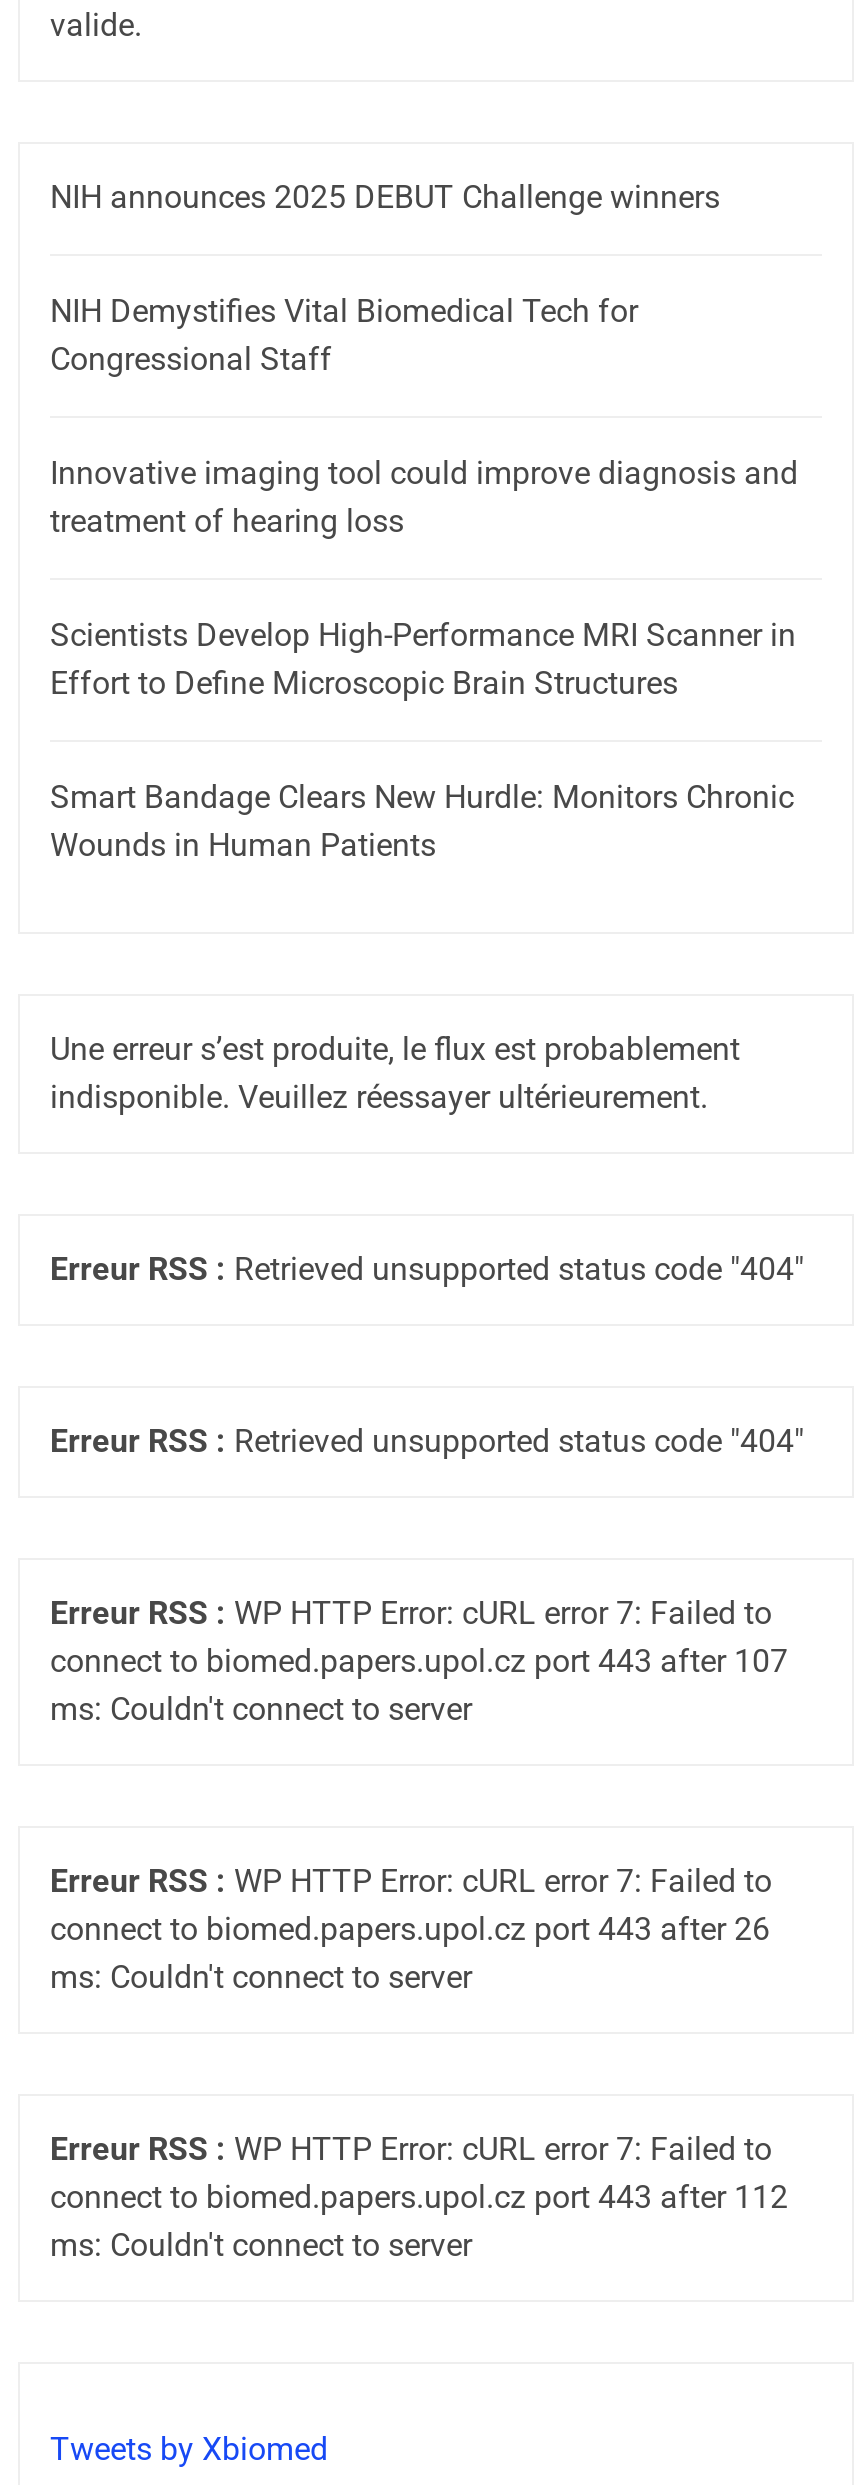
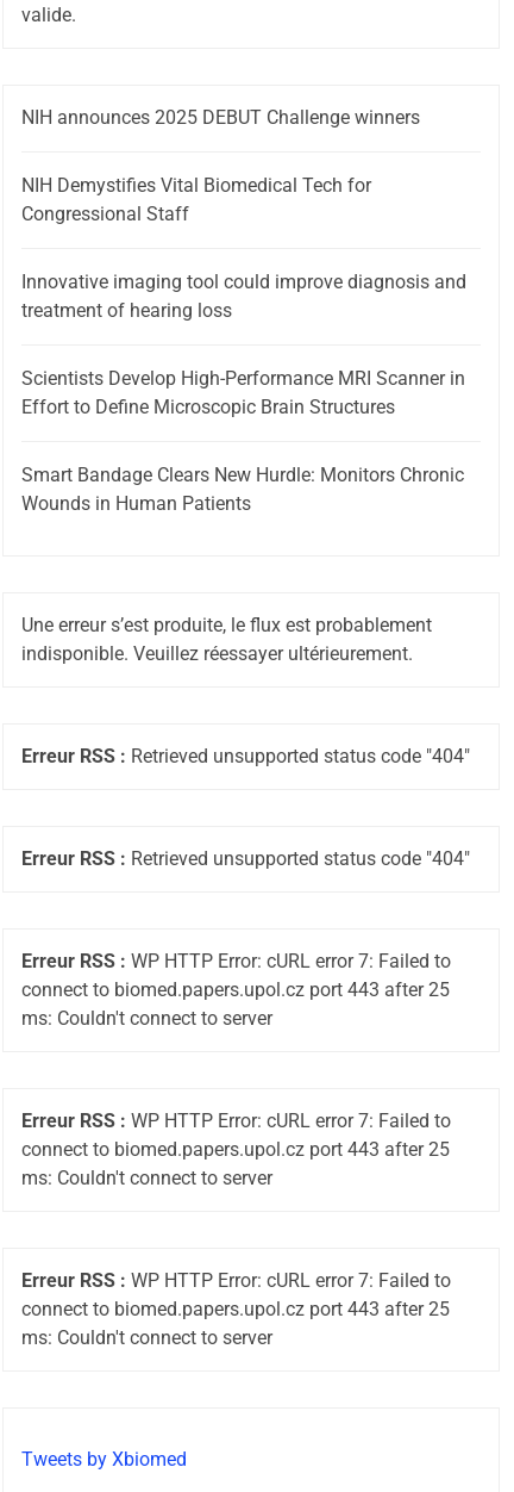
- connect to biomed.papers.upol.cz port 443 after 107
+ connect to biomed.papers.upol.cz port 443 after 25

- connect to biomed.papers.upol.cz port 443 after 26
+ connect to biomed.papers.upol.cz port 443 after 25

- connect to biomed.papers.upol.cz port 443 after 112
+ connect to biomed.papers.upol.cz port 443 after 25
